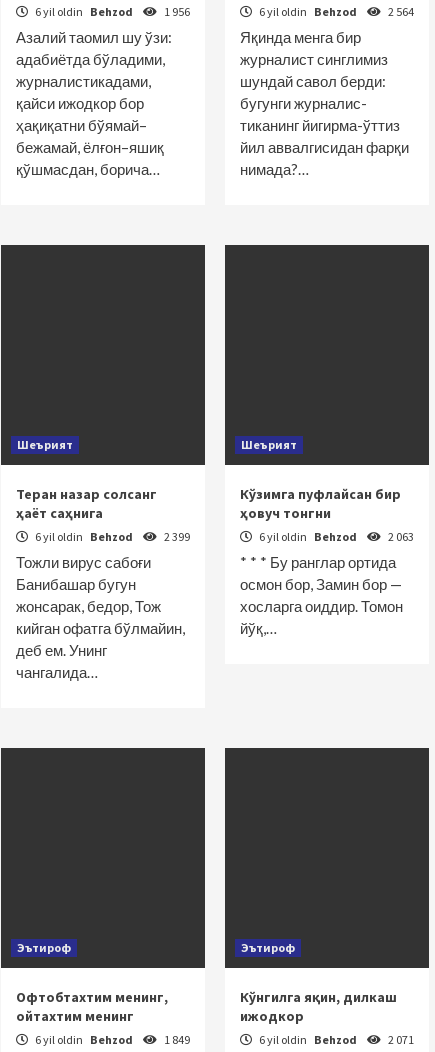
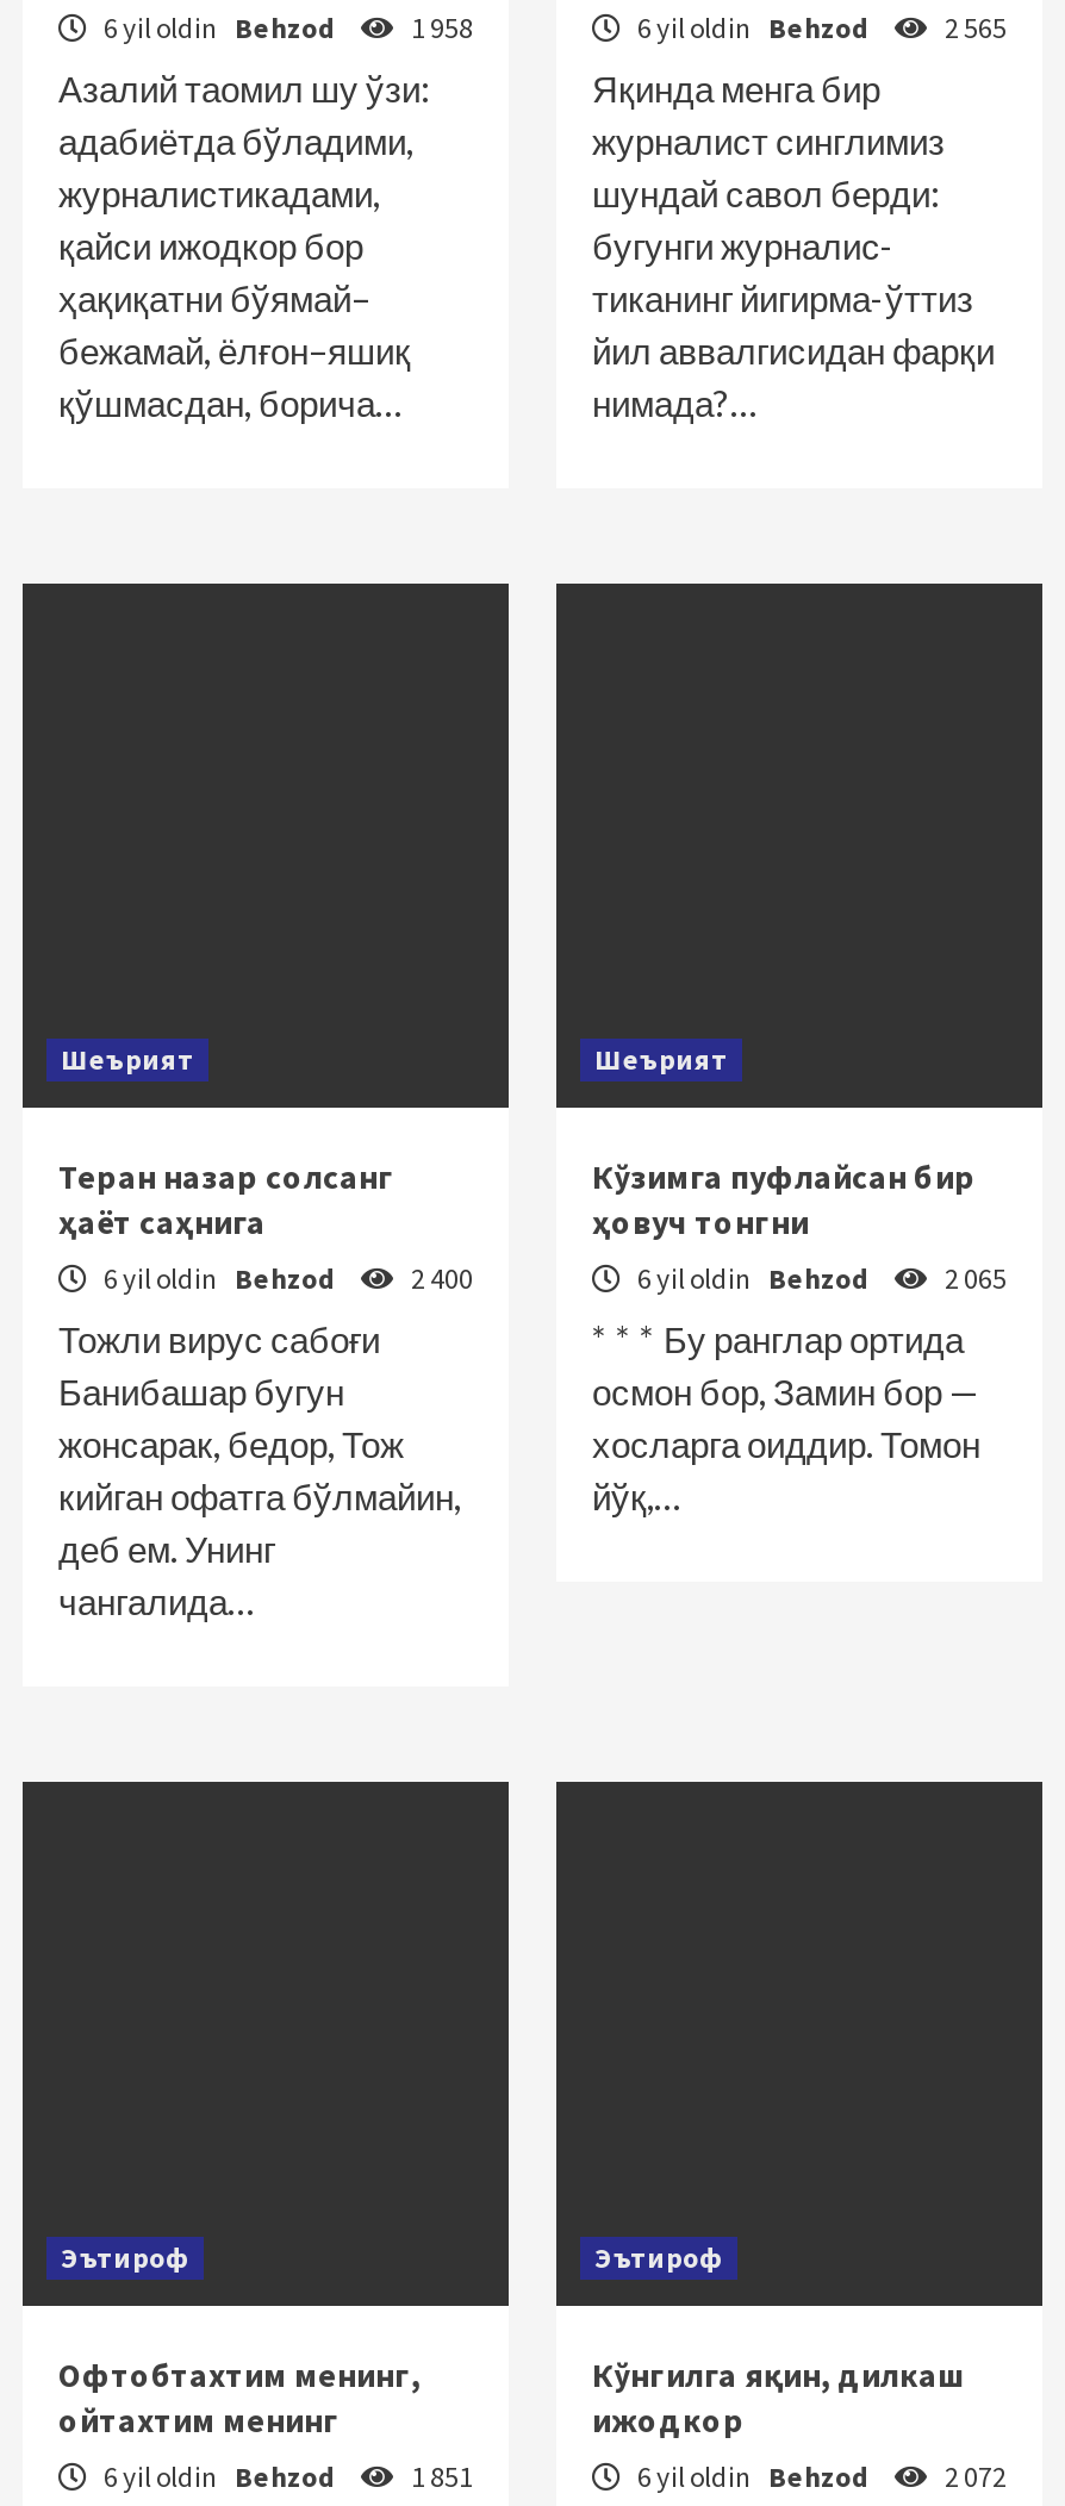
- 6 yil oldin Behzod 1 956
+ 6 yil oldin Behzod 1 958

- 6 yil oldin Behzod 2 564
+ 6 yil oldin Behzod 2 565

- 6 yil oldin Behzod 2 399
+ 6 yil oldin Behzod 2 400

- 6 yil oldin Behzod 2 063
+ 6 yil oldin Behzod 2 065

- 6 yil oldin Behzod 1 849
+ 6 yil oldin Behzod 1 851

- 6 yil oldin Behzod 2 071
+ 6 yil oldin Behzod 2 072
